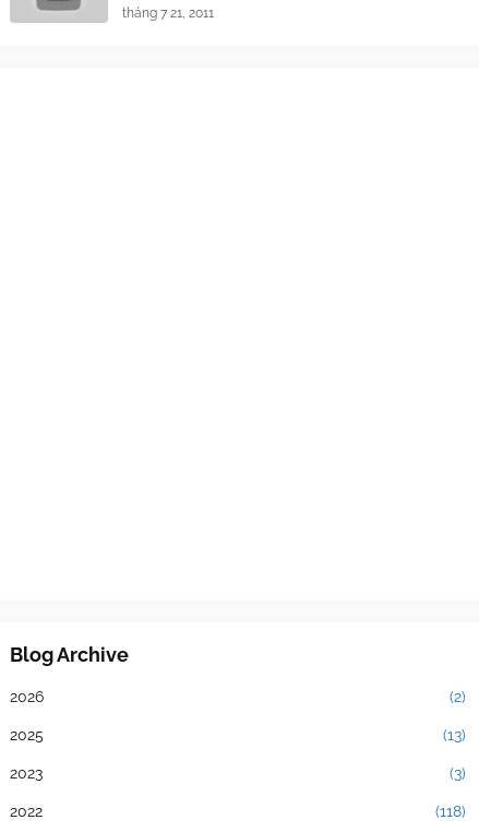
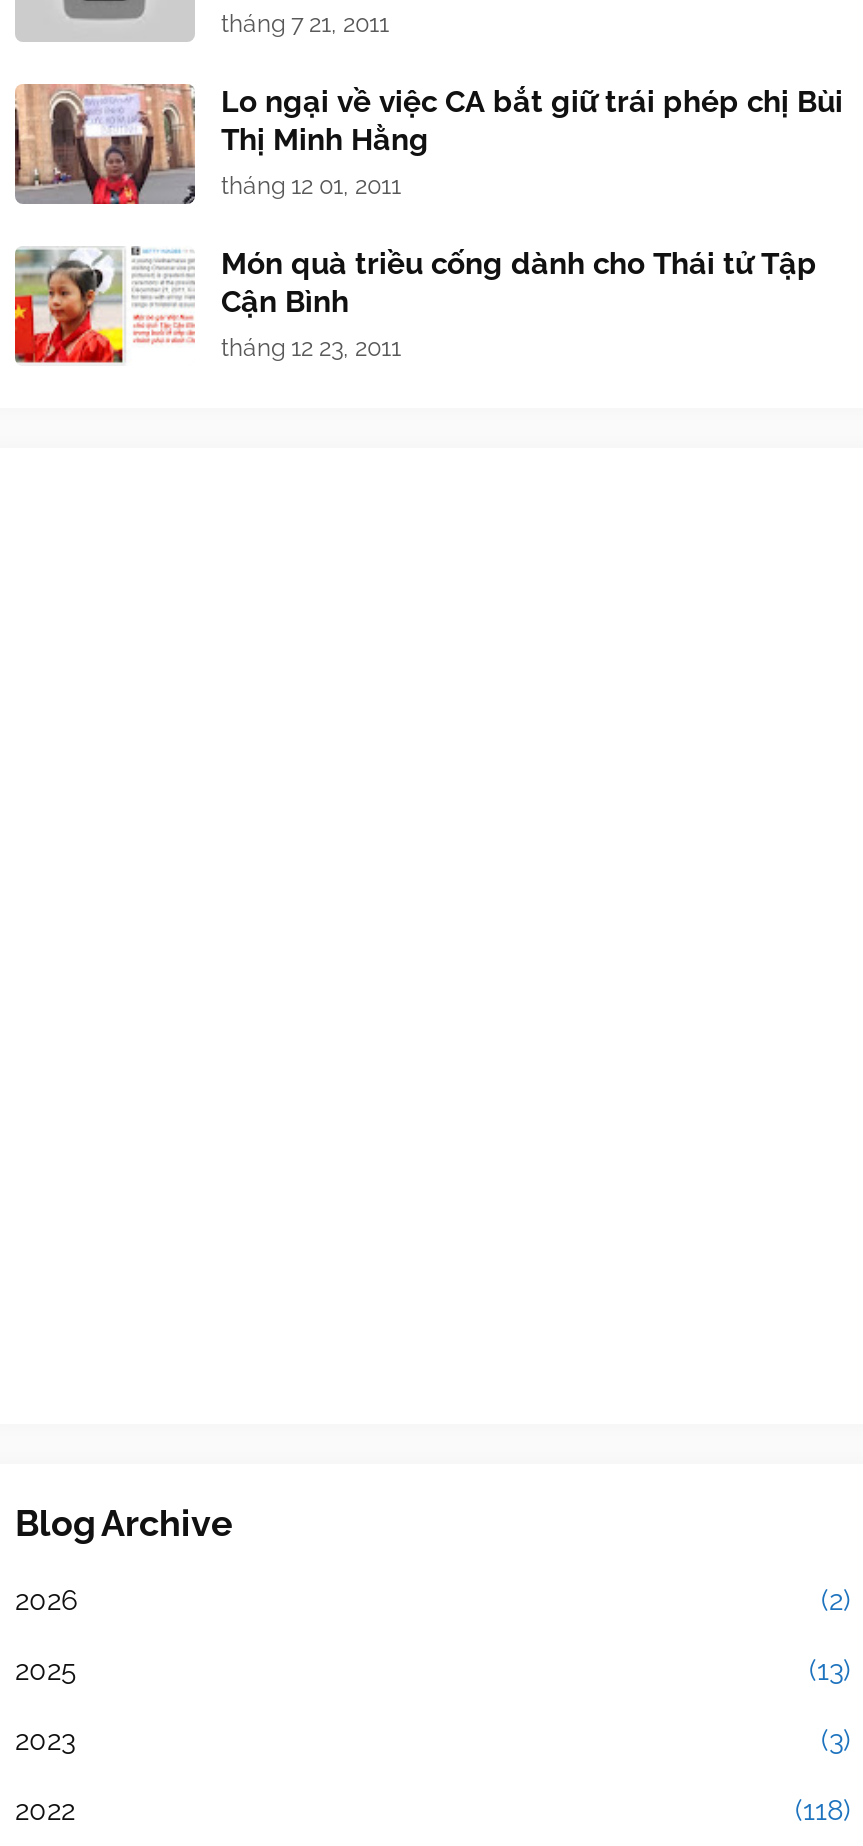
+ [image]
+ Lo ngại về việc CA bắt giữ trái phép chị Bùi
+ Thị Minh Hằng
+ tháng 12 01, 2011
+ Món quà triều cống dành cho Thái tử Tập
+ Cận Bình
+ tháng 12 23, 2011

+ [image]
